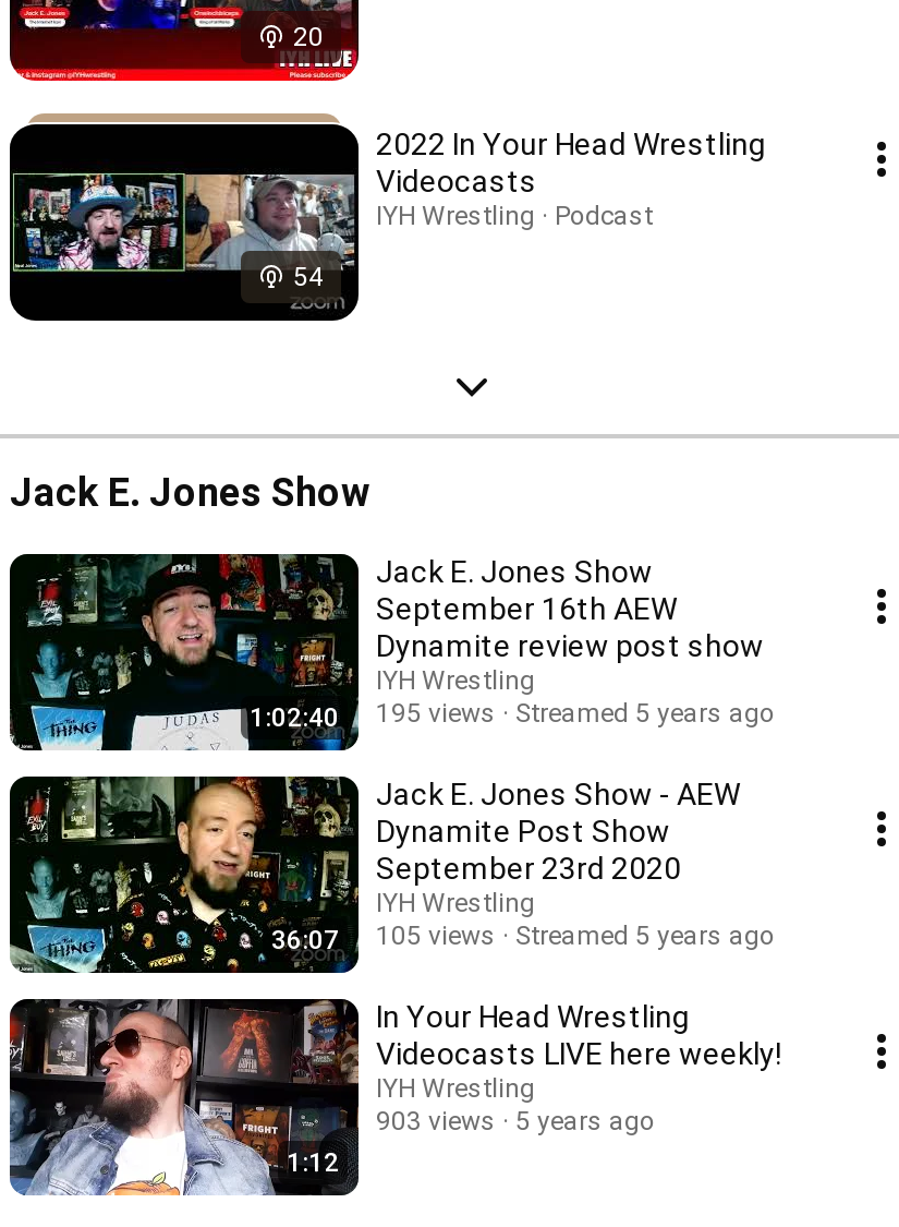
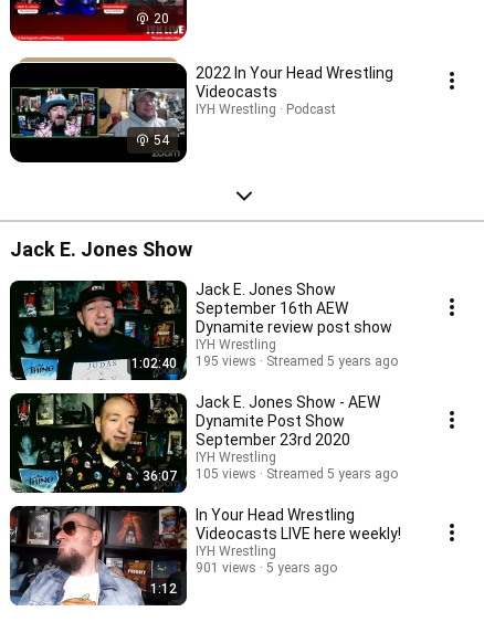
- 903 views 5 years ago
+ 901 views 5 years ago
